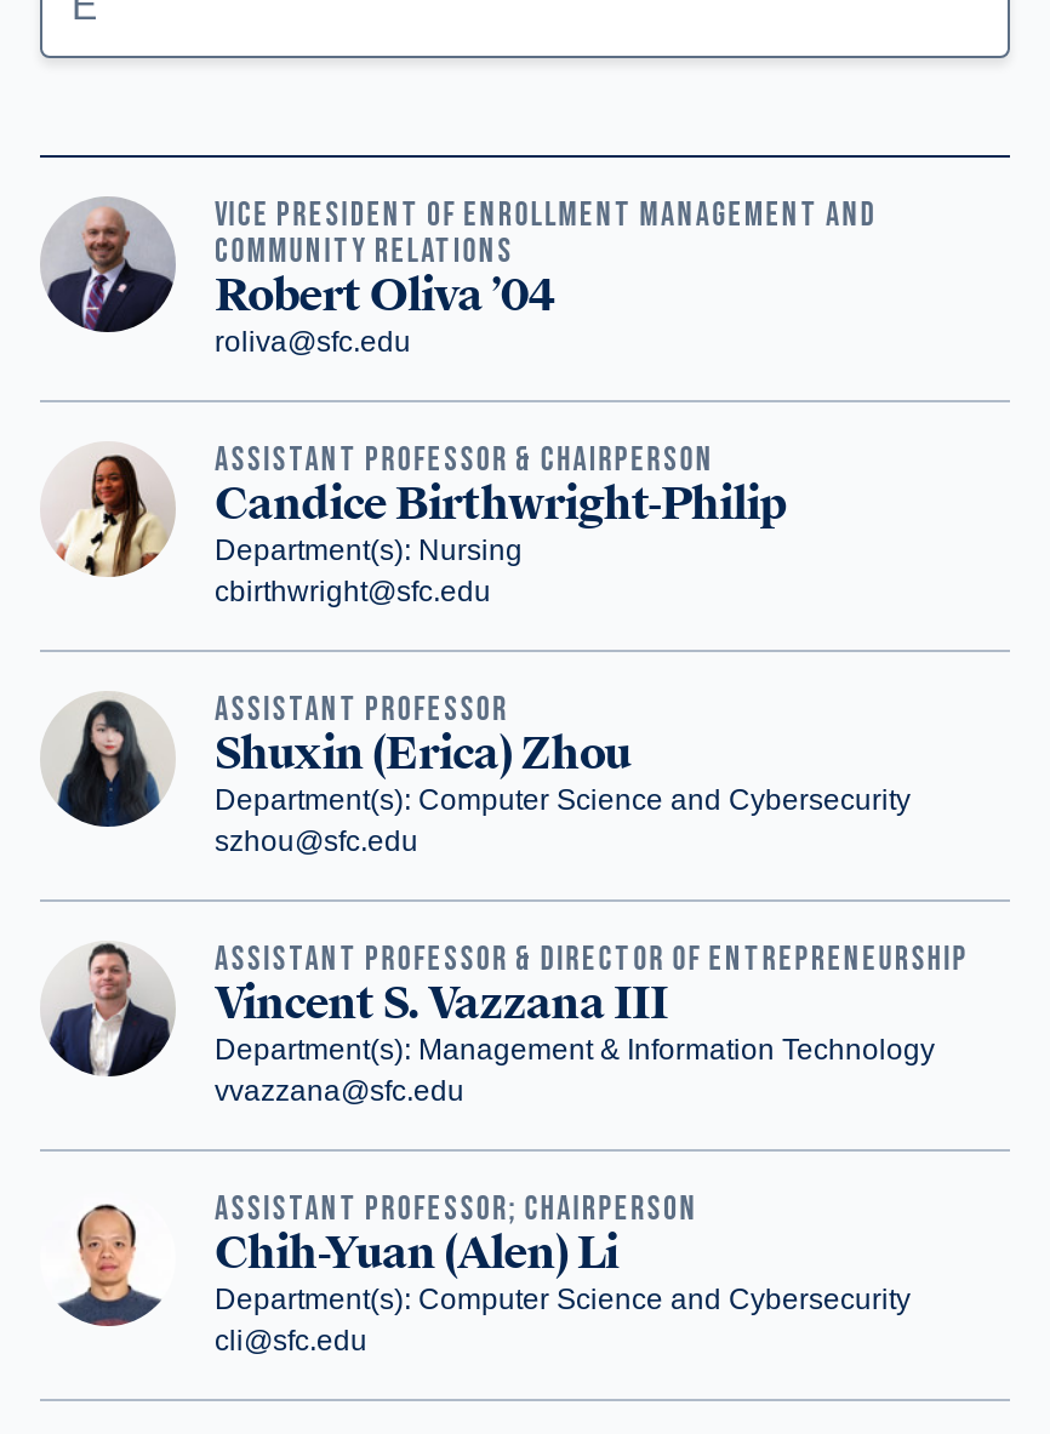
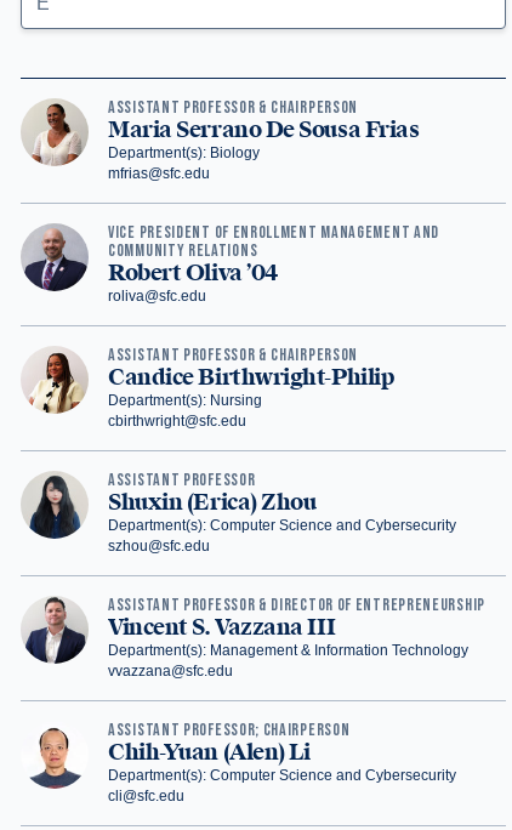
+ [image]
+ ASSISTANT PROFESSOR & CHAIRPERSON
+ Maria Serrano De Sousa Frias
+ Department(s): Biology
+ mfrias@sfc.edu
